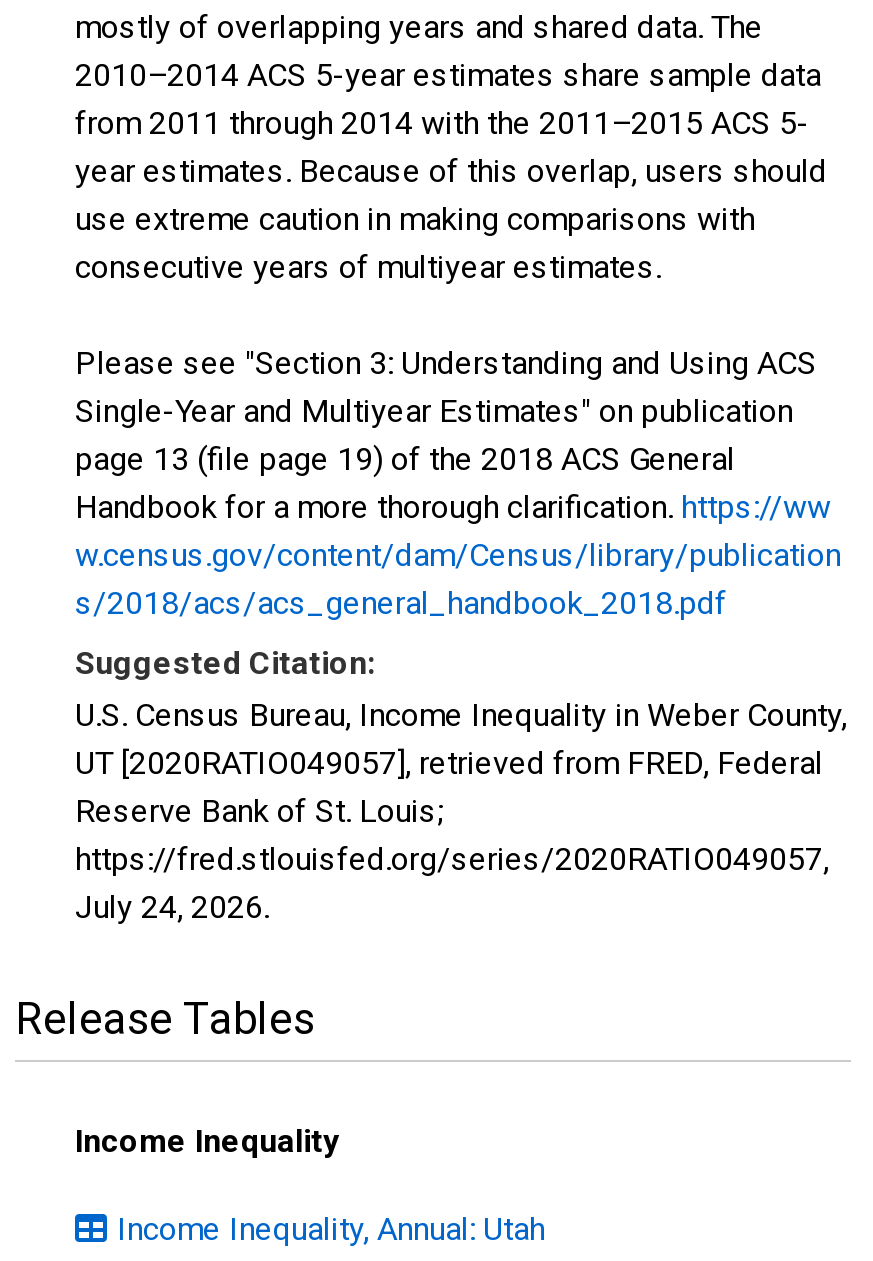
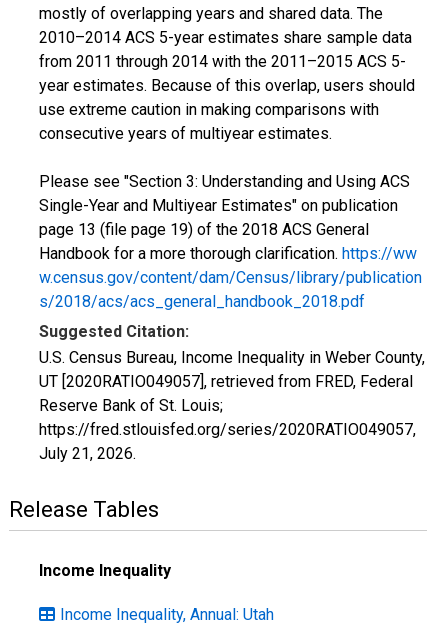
- July 24, 2026.
+ July 21, 2026.
